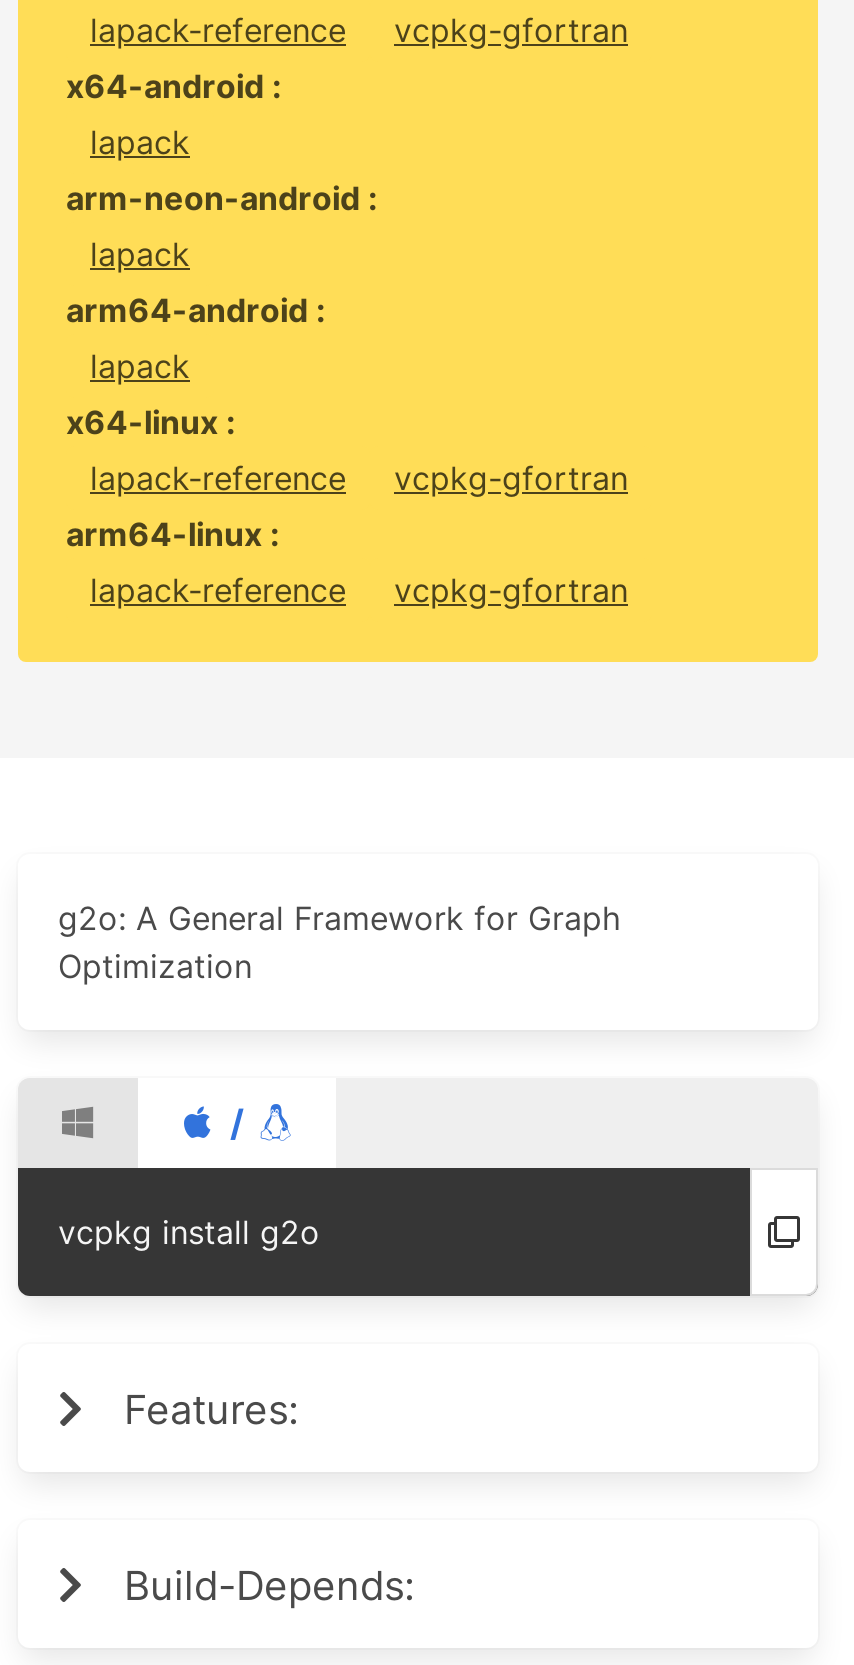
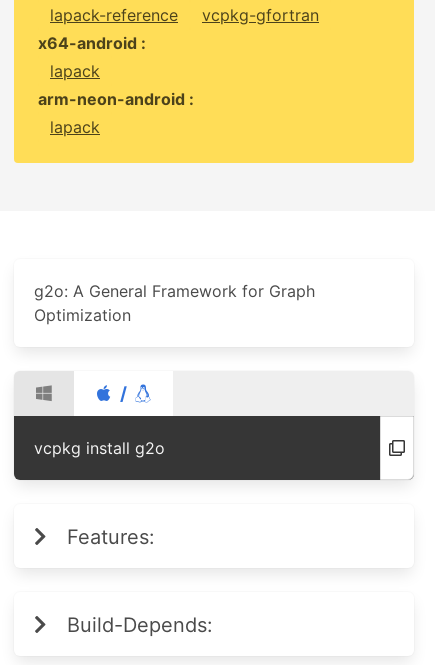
- arm64-android :
- lapack
- x64-linux :
- lapack-reference
- vcpkg-gfortran
- arm64-linux :
- lapack-reference
- vcpkg-gfortran
